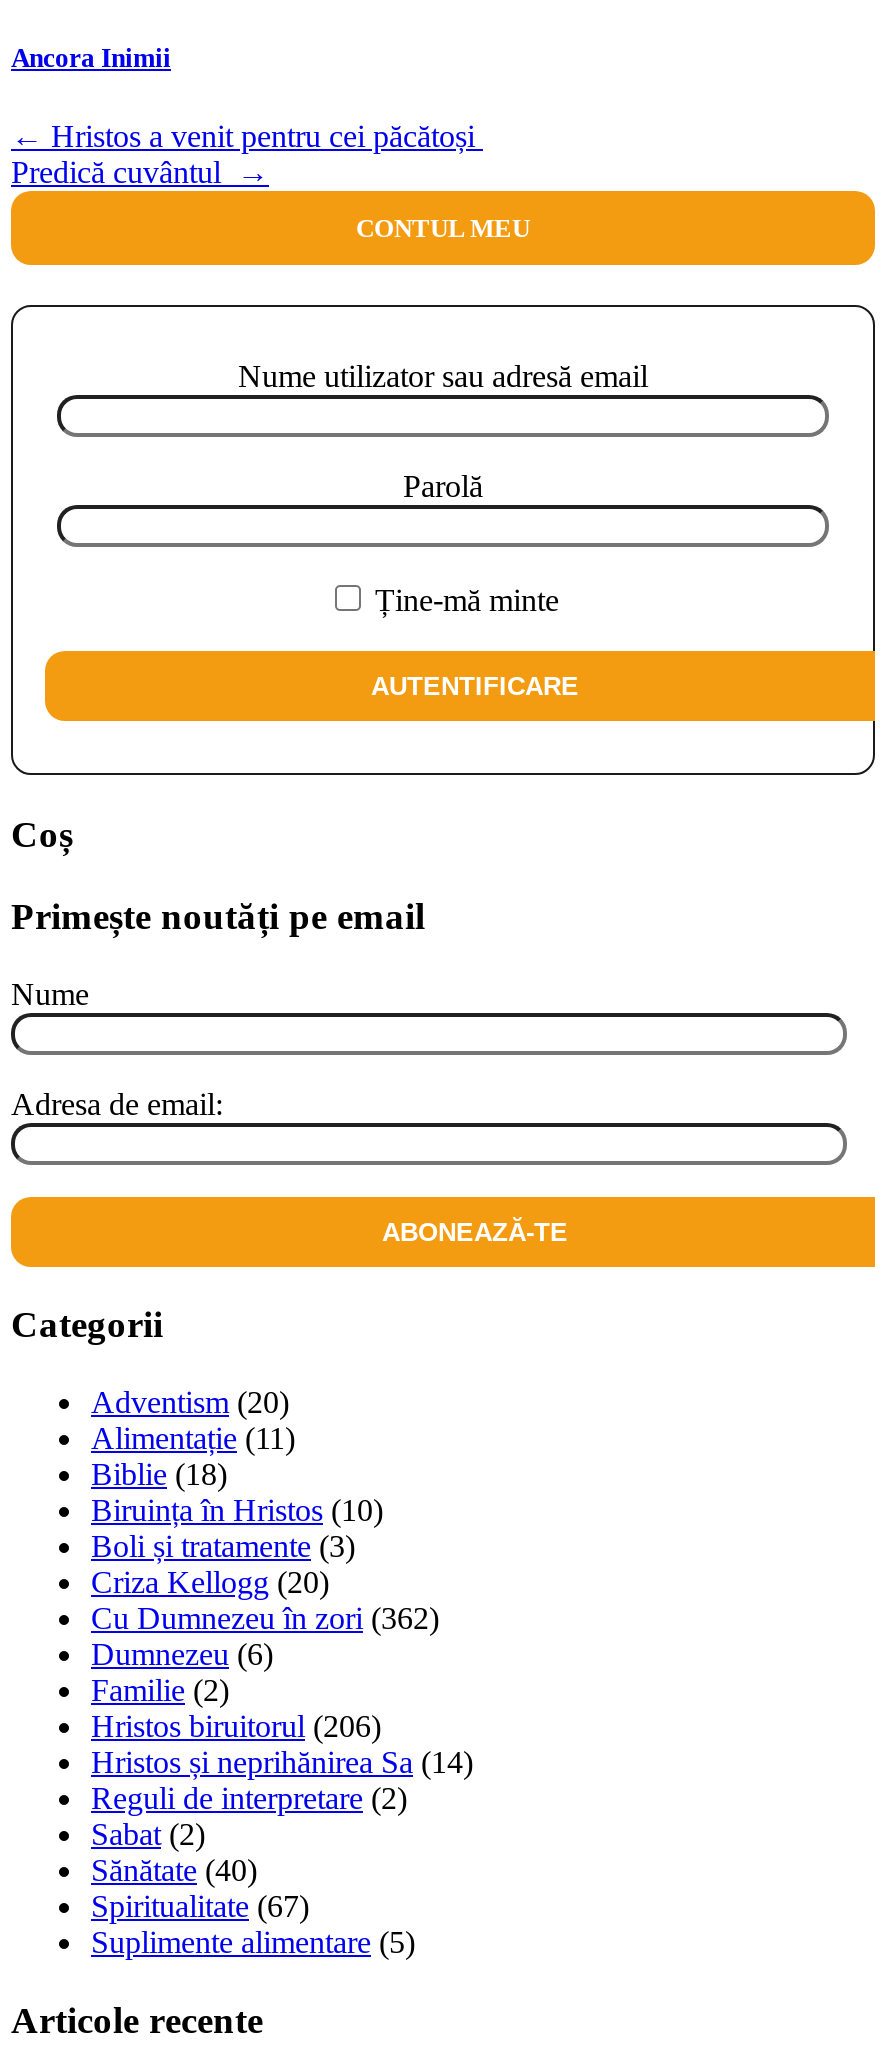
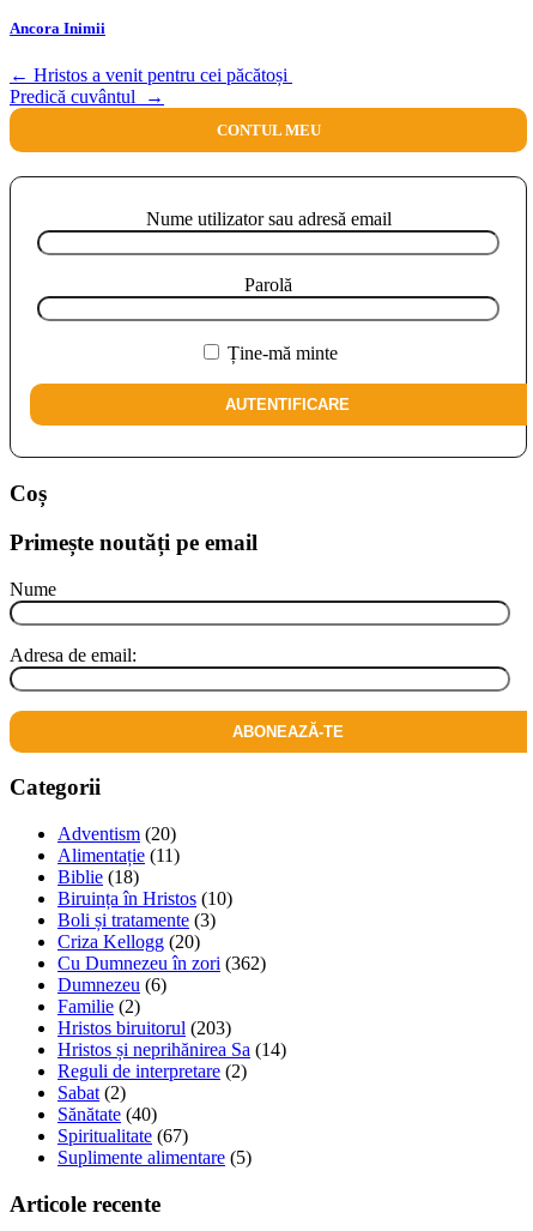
- Hristos biruitorul (206)
+ Hristos biruitorul (203)
